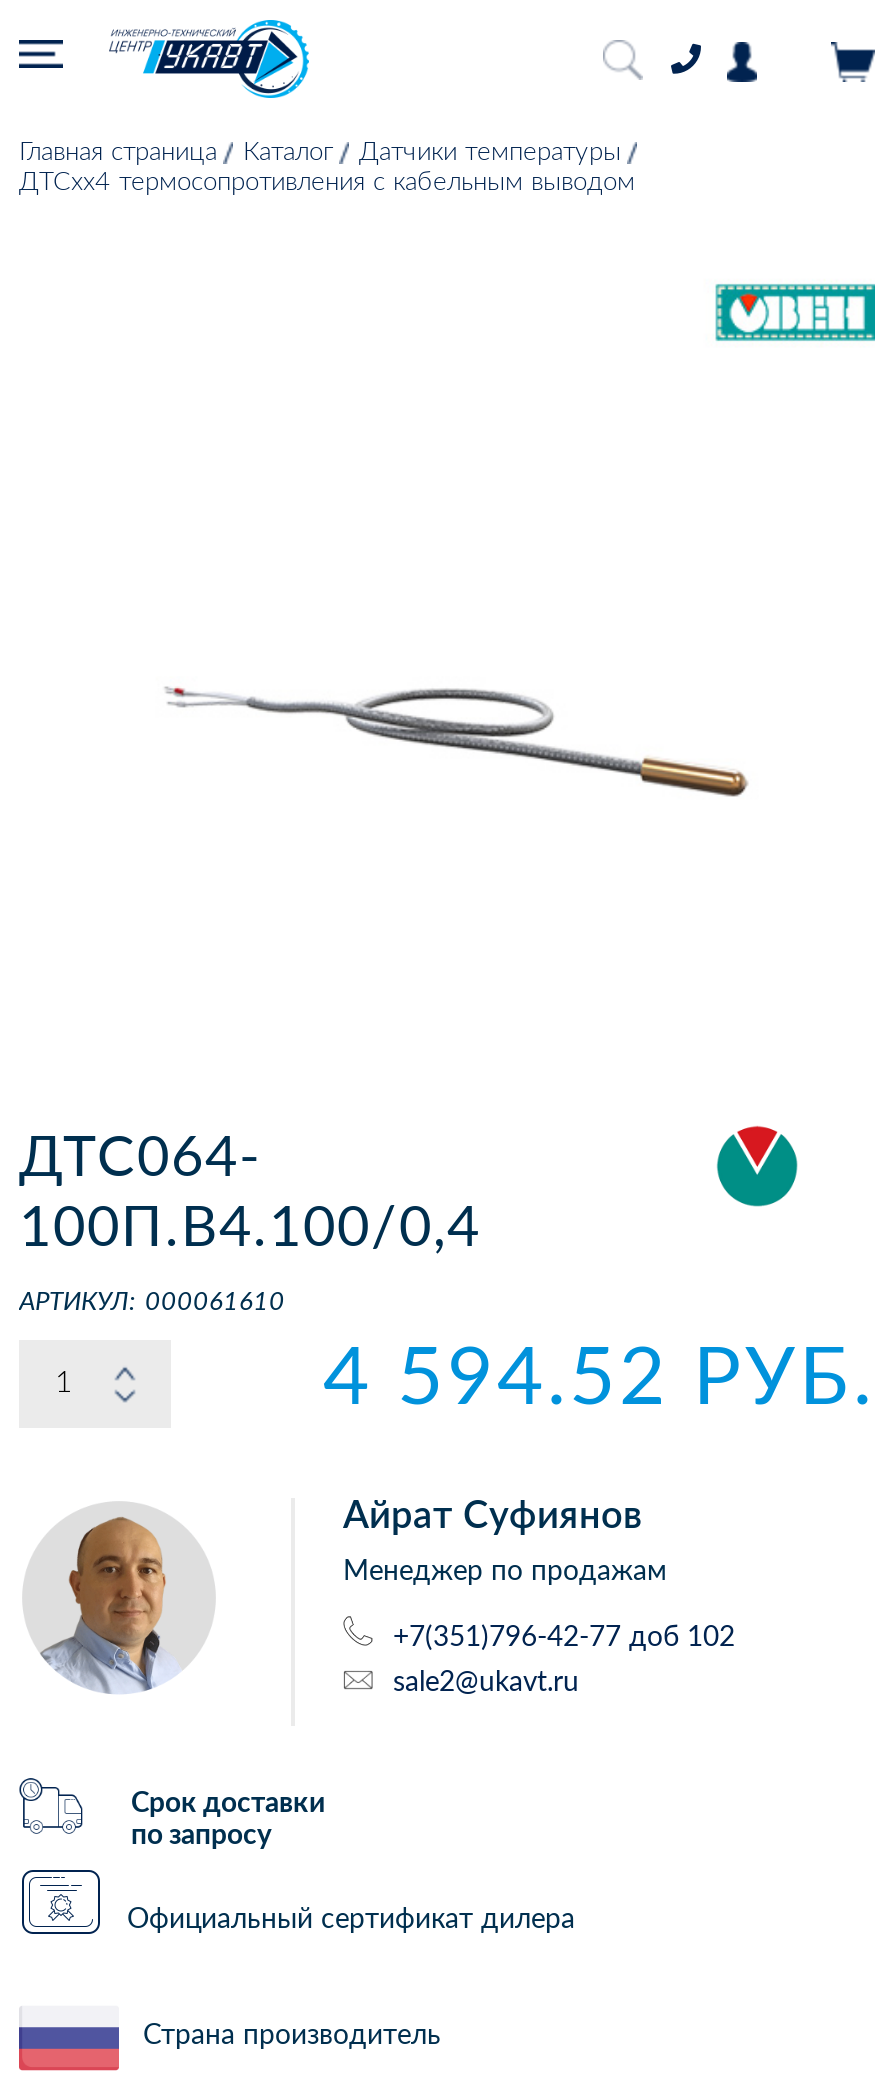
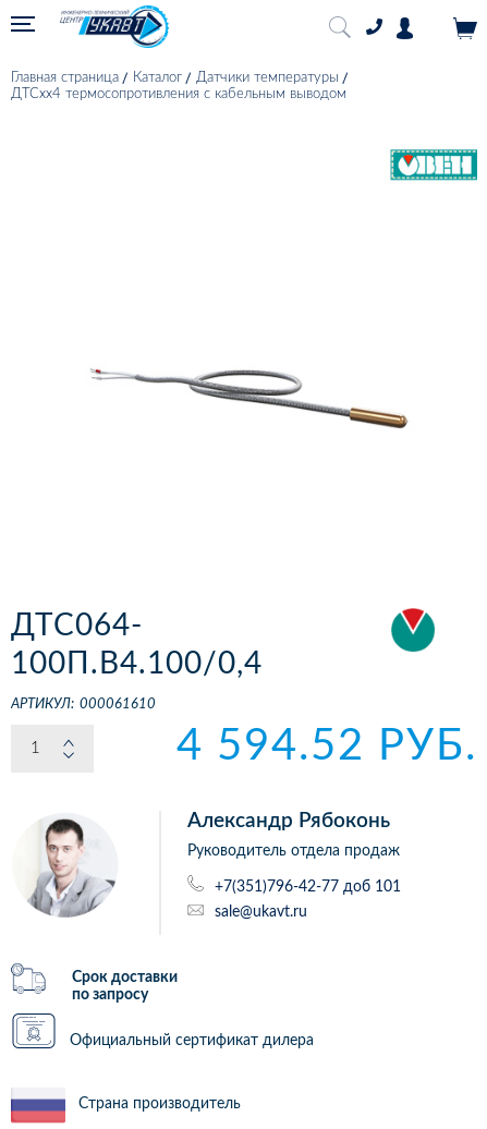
- [image]
+ [image]

- Айрат Суфиянов
+ Александр Рябоконь

- Менеджер по продажам
+ Руководитель отдела продаж

- +7(351)796-42-77 доб 102
+ +7(351)796-42-77 доб 101

- sale2@ukavt.ru
+ sale@ukavt.ru
